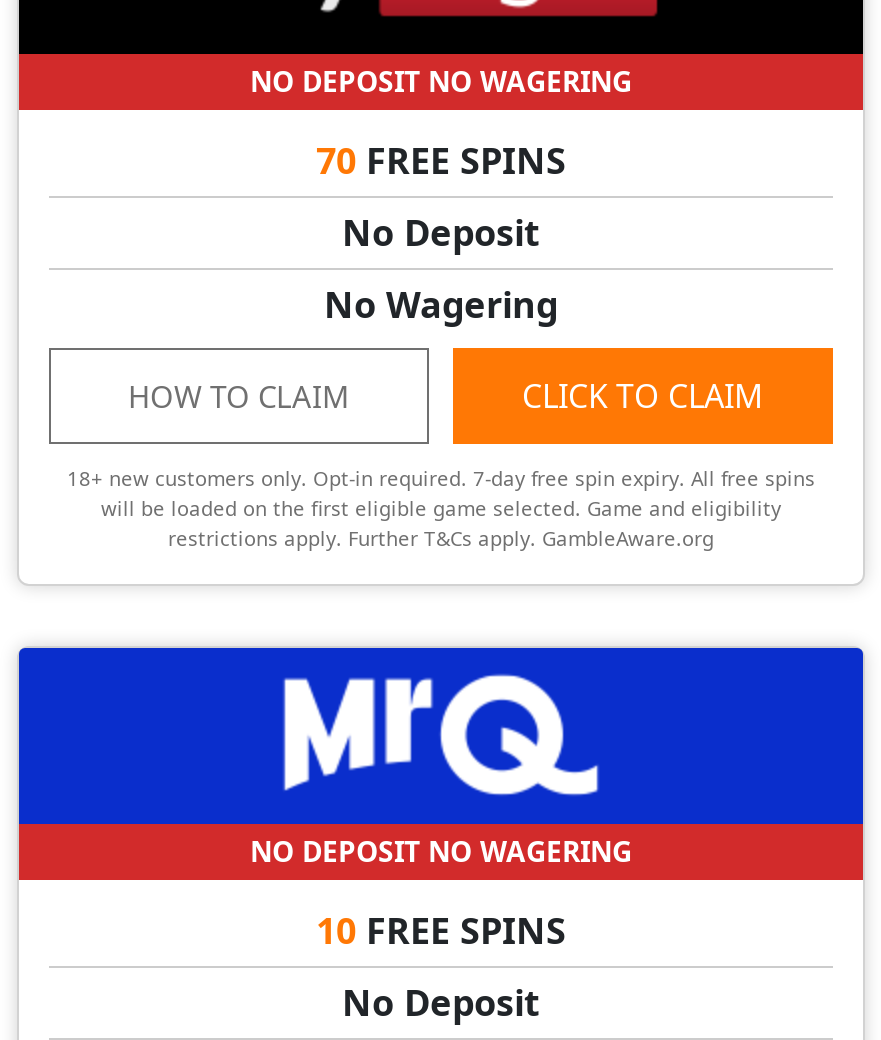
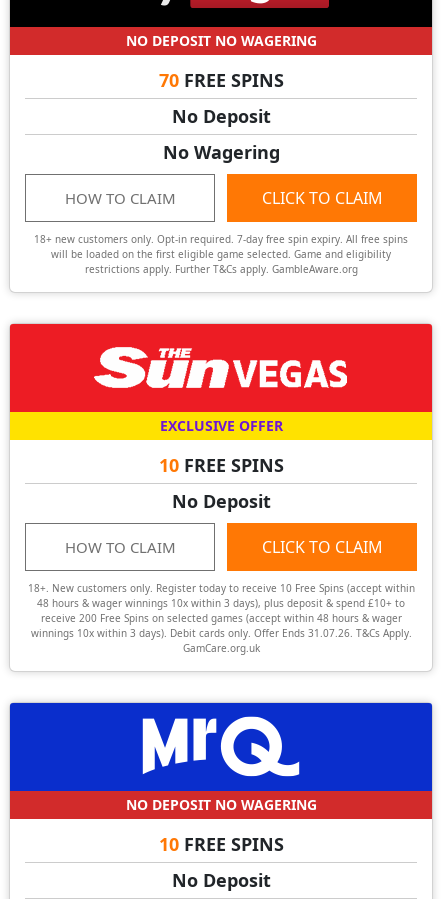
+ [image]
+ EXCLUSIVE OFFER
+ 10 FREE SPINS
+ No Deposit
+ CLICK TO CLAIM
+ HOW TO CLAIM
+ 18+. New customers only. Register today to receive 10 Free Spins (accept within
+ 48 hours & wager winnings 10x within 3 days), plus deposit & spend £10+ to
+ receive 200 Free Spins on selected games (accept within 48 hours & wager
+ winnings 10x within 3 days). Debit cards only. Offer Ends 31.07.26. T&Cs Apply.
+ GamCare.org.uk
